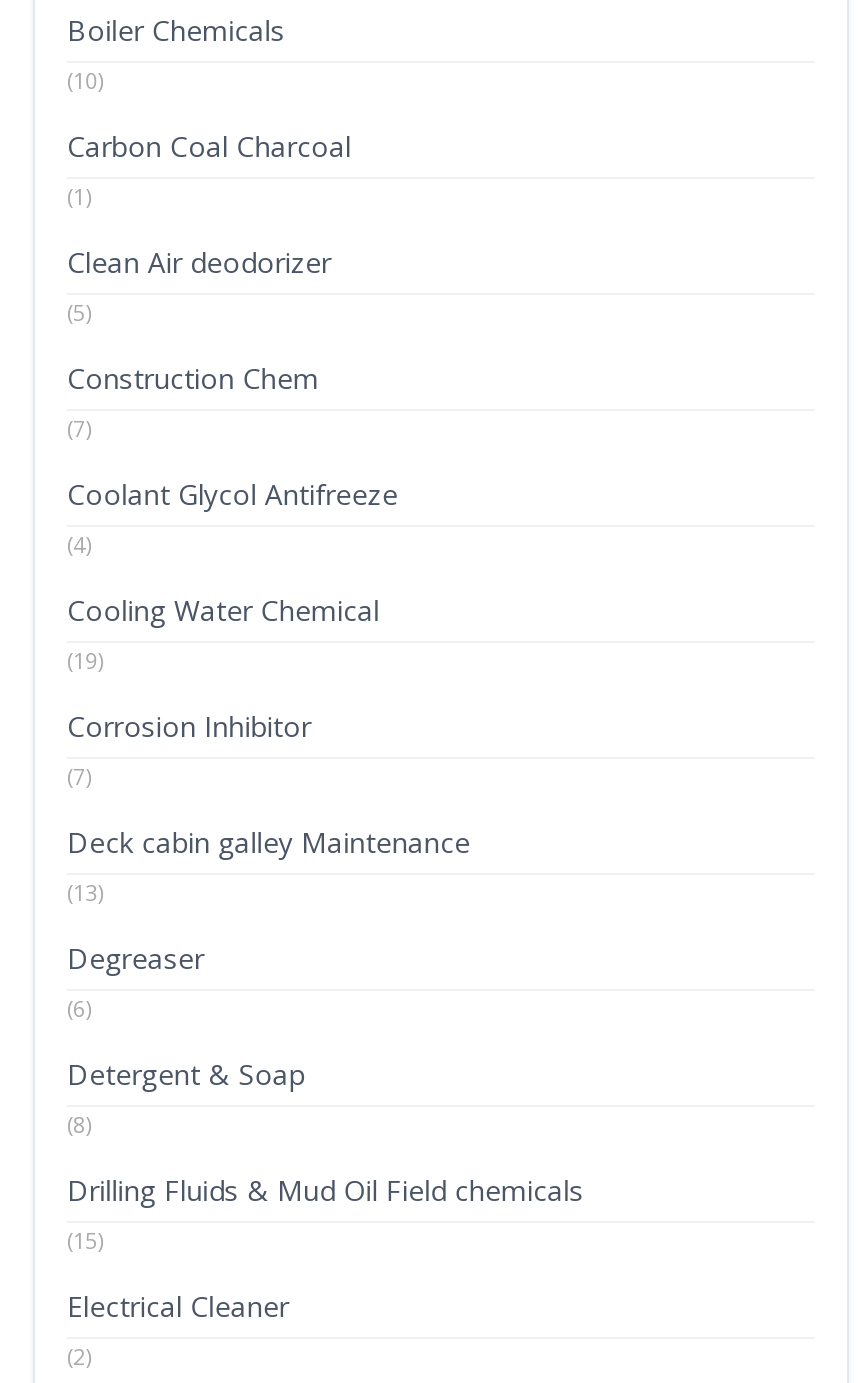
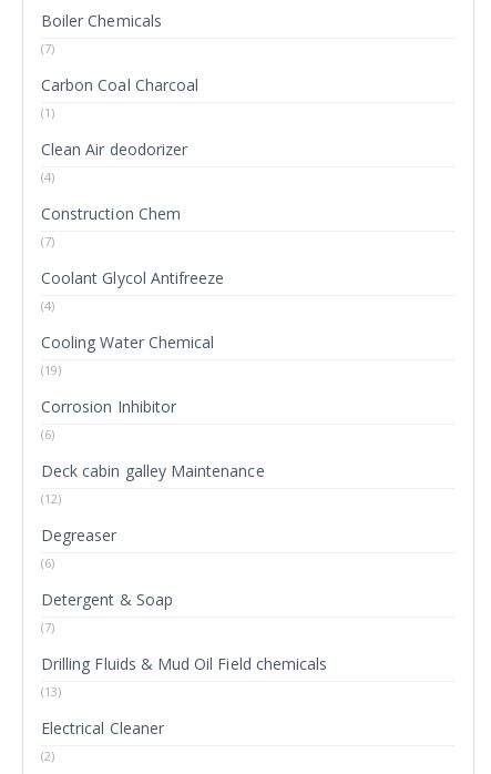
- (10)
+ (7)

- (5)
+ (4)

- (7)
+ (6)

- (13)
+ (12)

- (8)
+ (7)

- (15)
+ (13)
